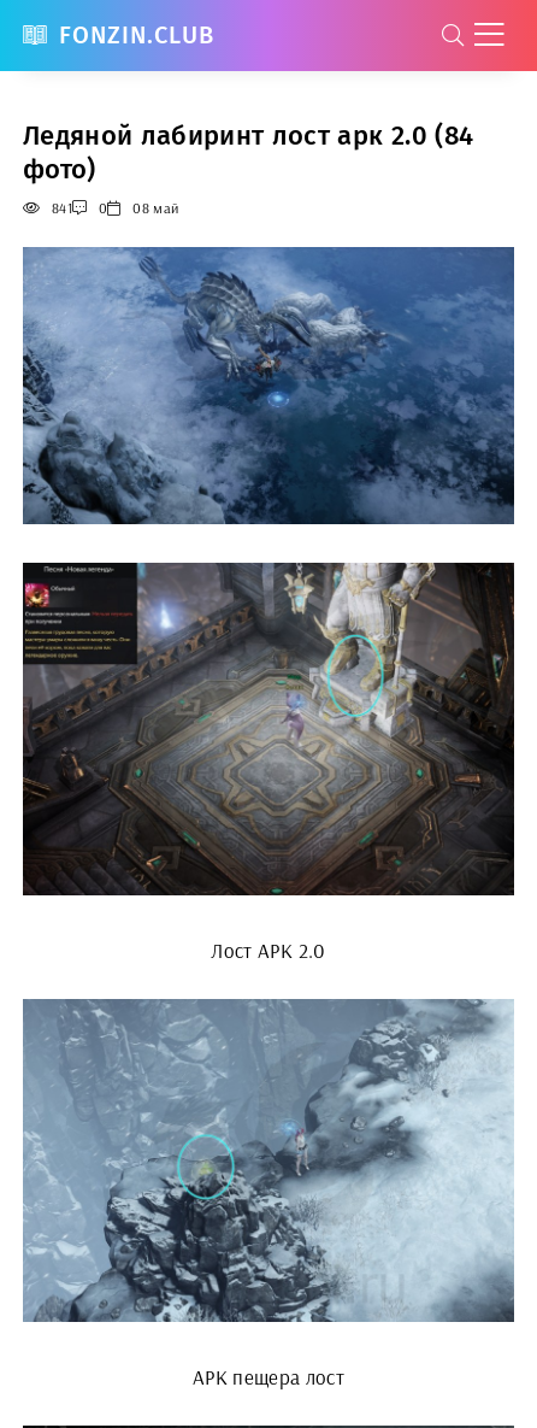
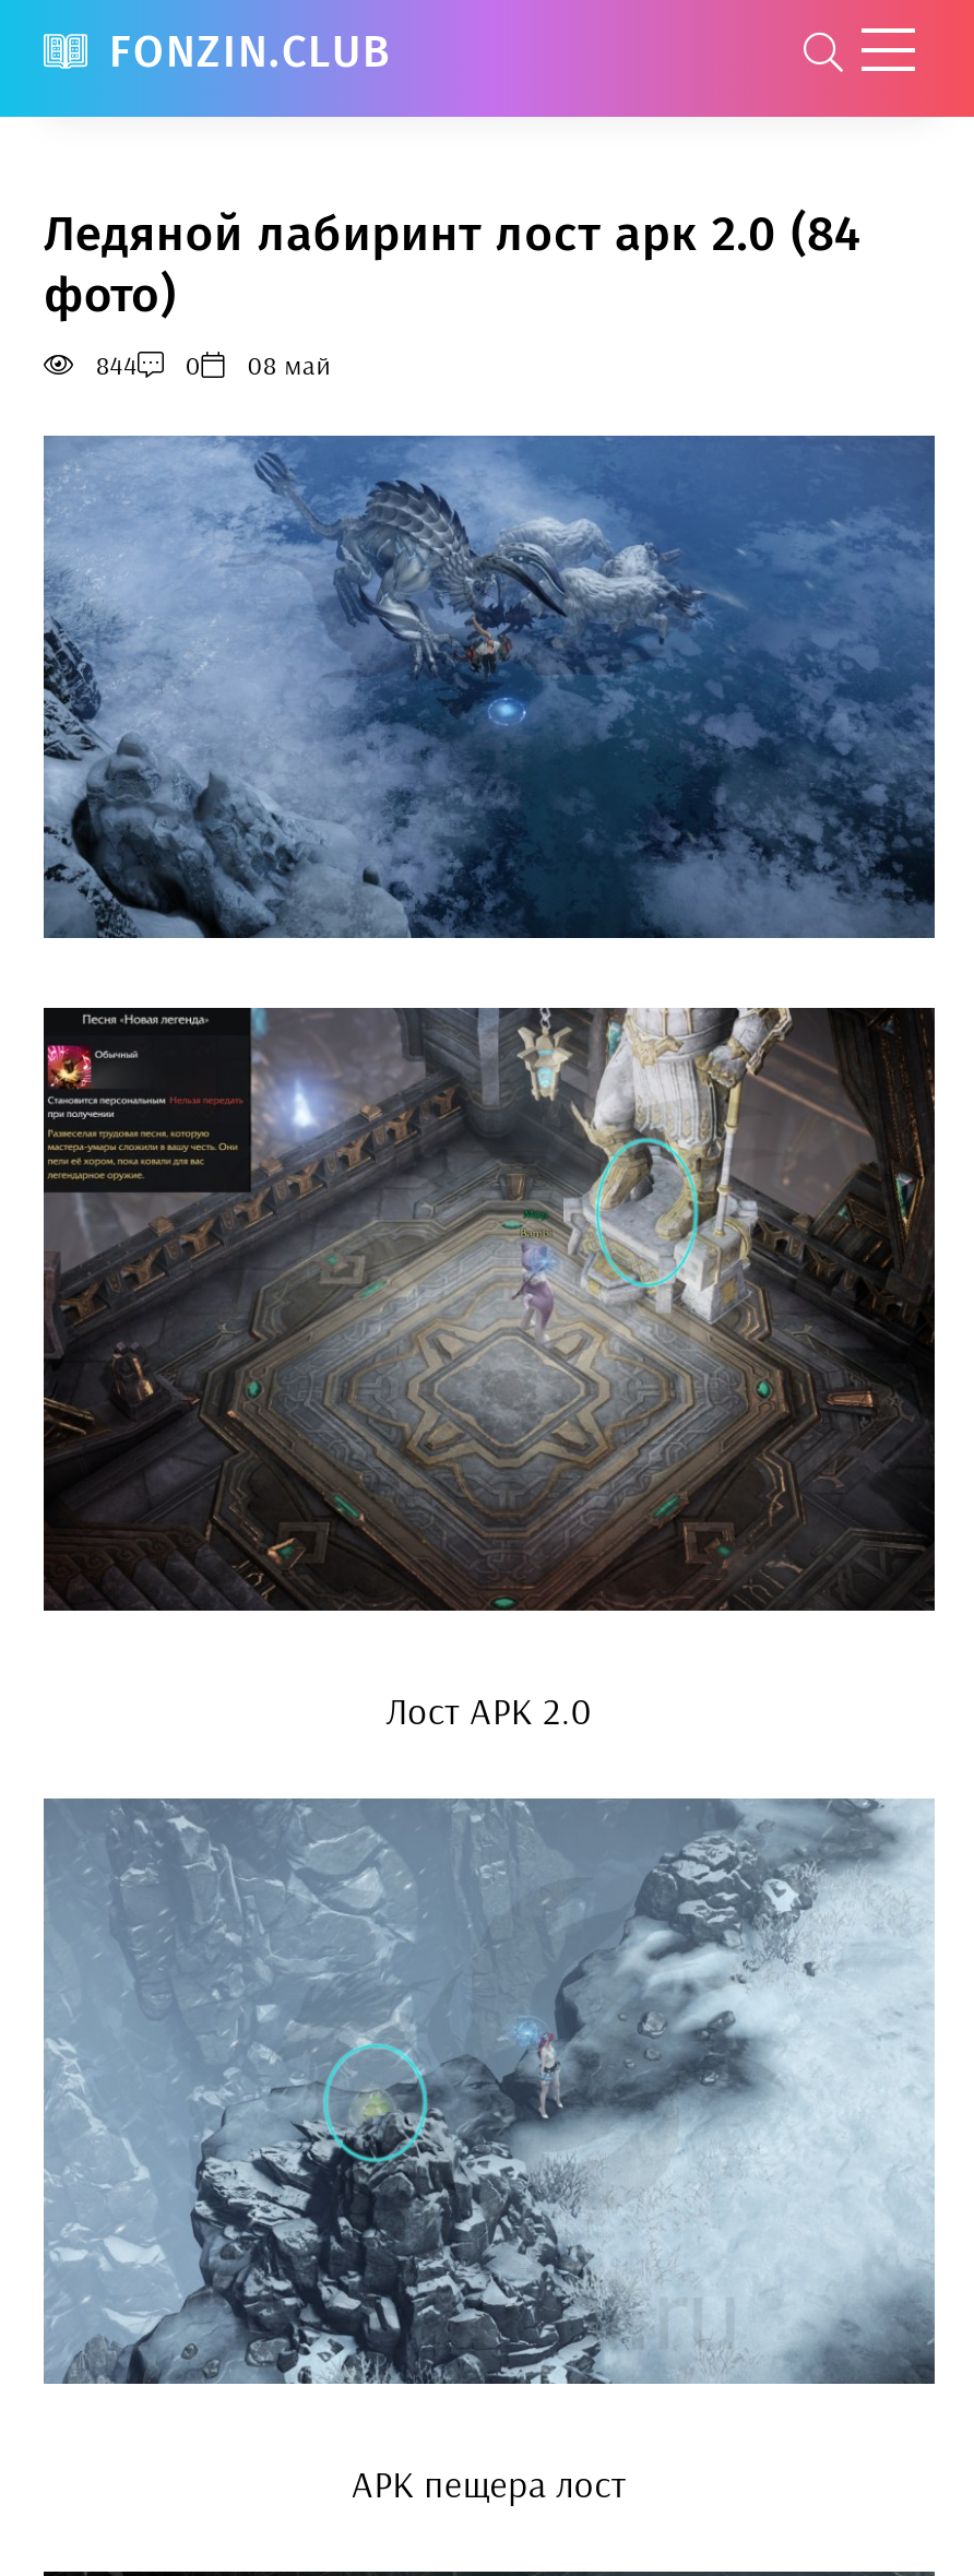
- 841 0 08 май
+ 844 0 08 май
